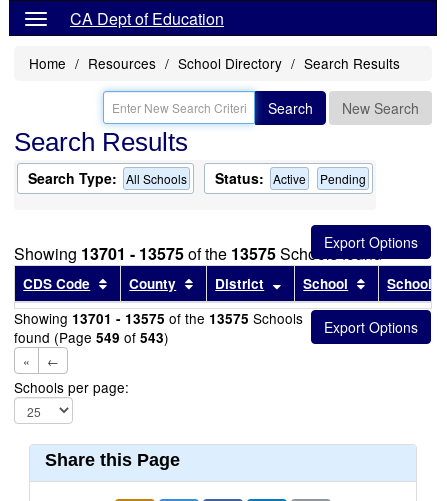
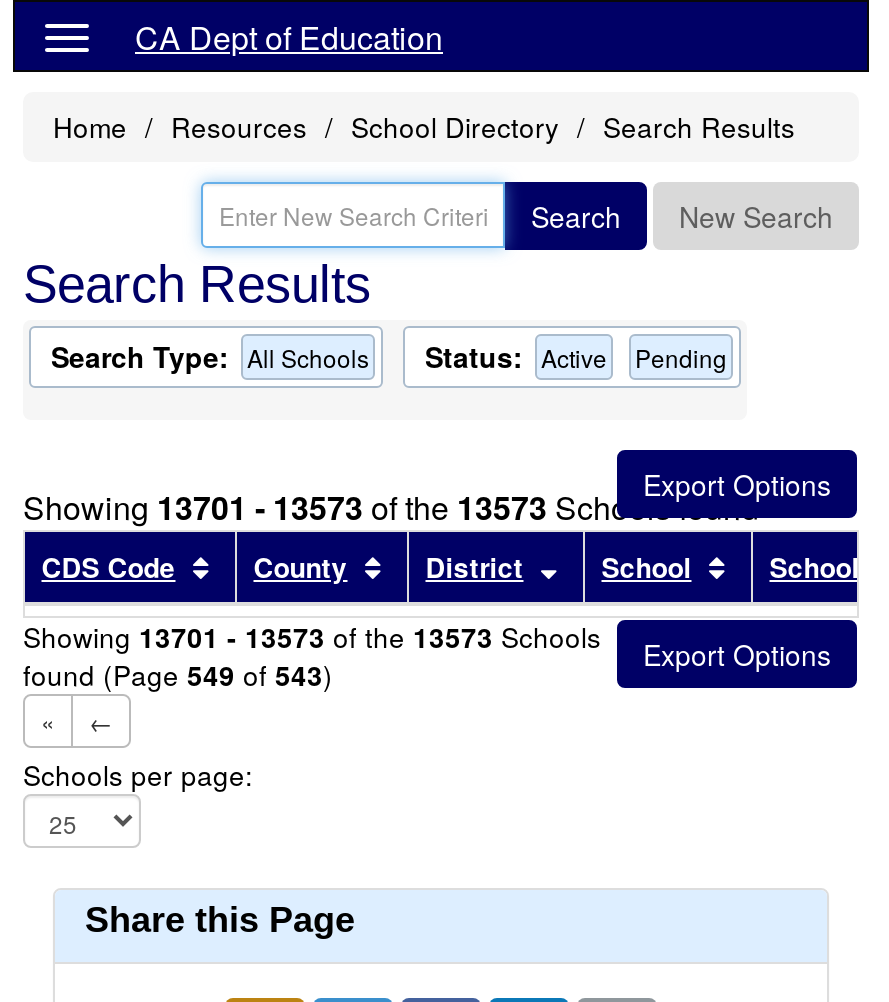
- Showing 13701 - 13575 of the 13575 Schools found
+ Showing 13701 - 13573 of the 13573 Schools found

- Showing 13701 - 13575 of the 13575 Schools
+ Showing 13701 - 13573 of the 13573 Schools
